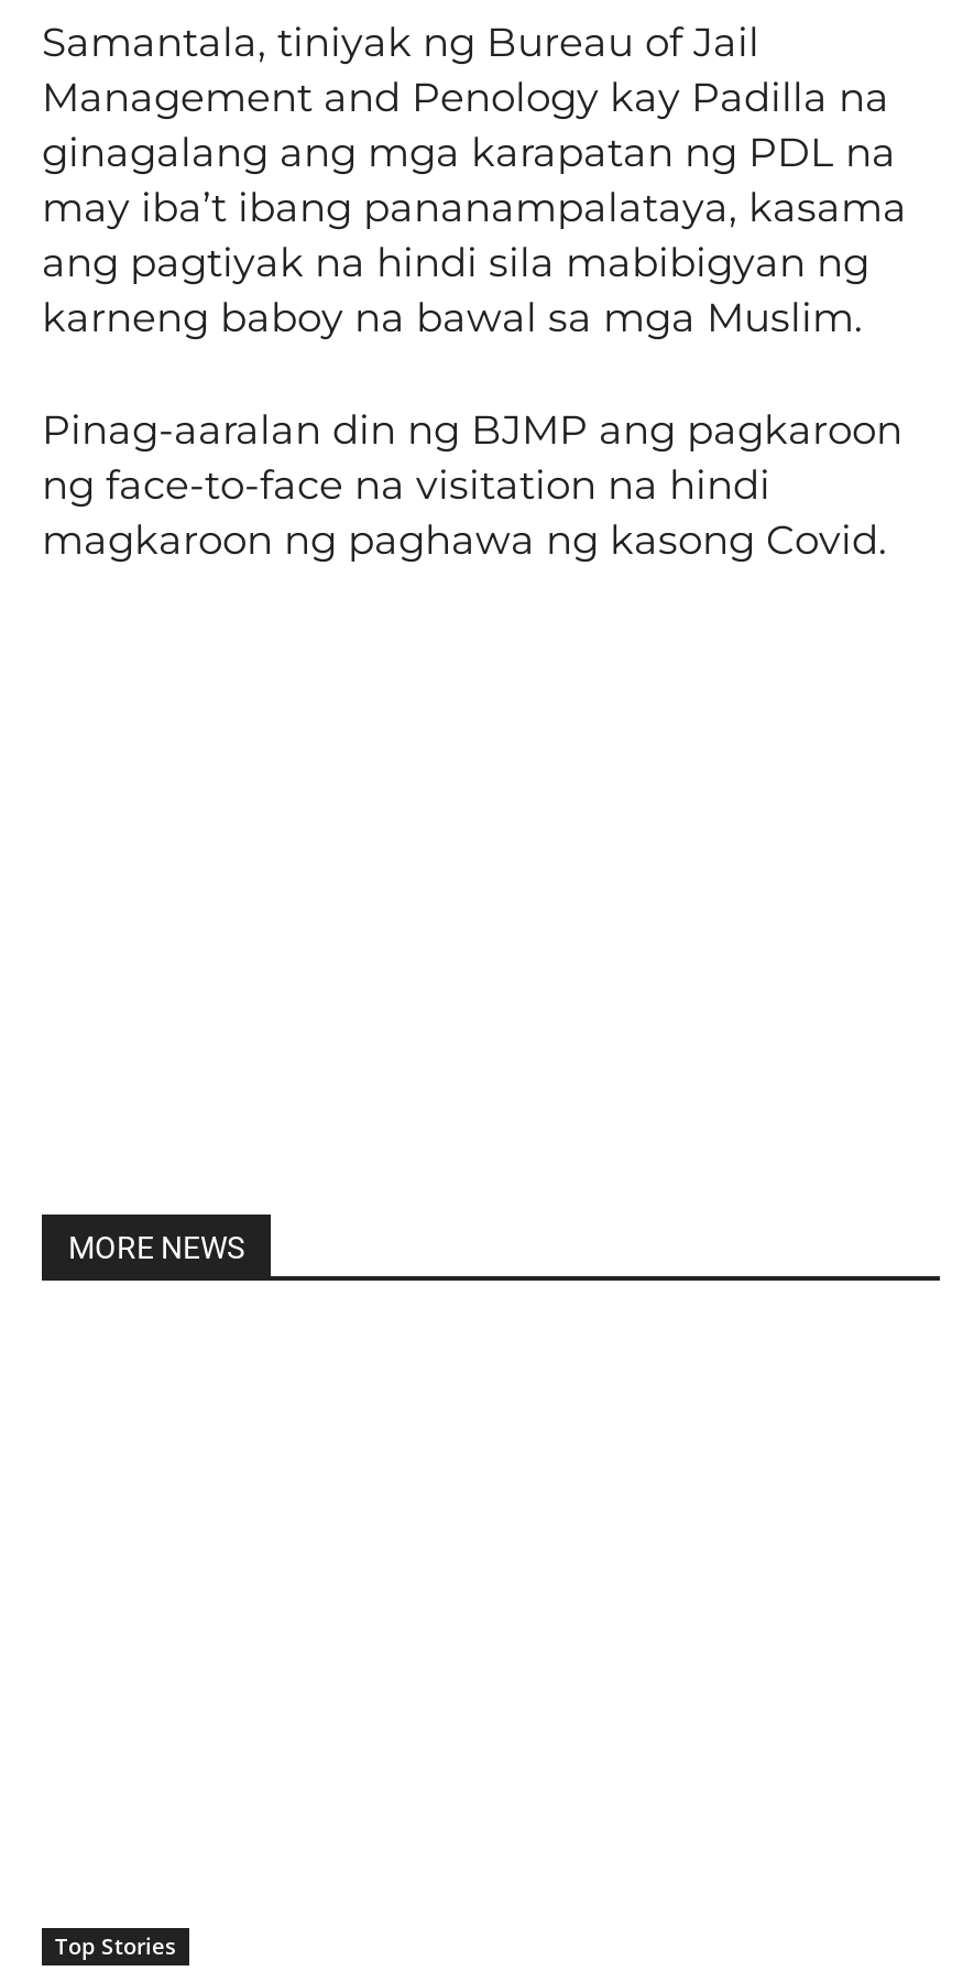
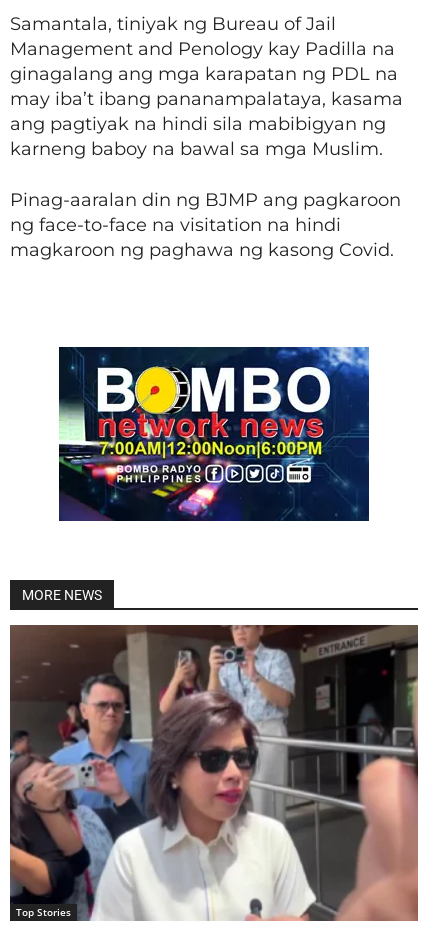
+ [image]

+ [image]
